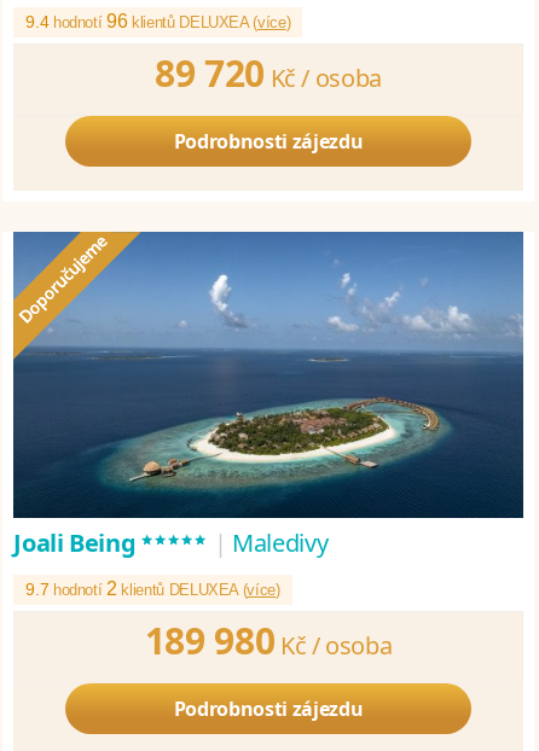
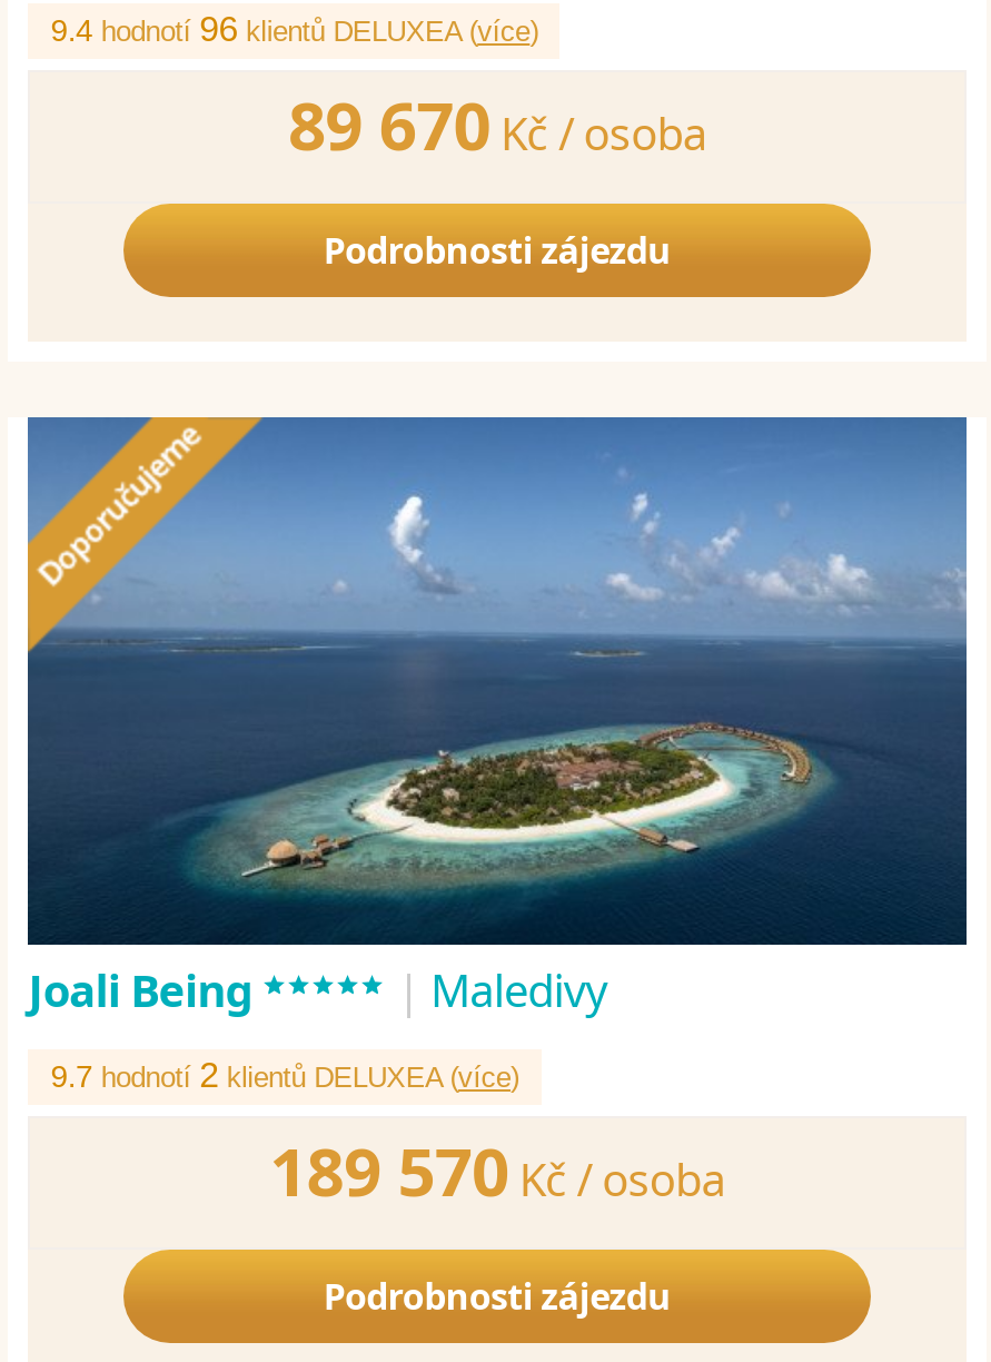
- 89 720 Kč /osoba
+ 89 670 Kč /osoba

- 189 980 Kč /osoba
+ 189 570 Kč /osoba
